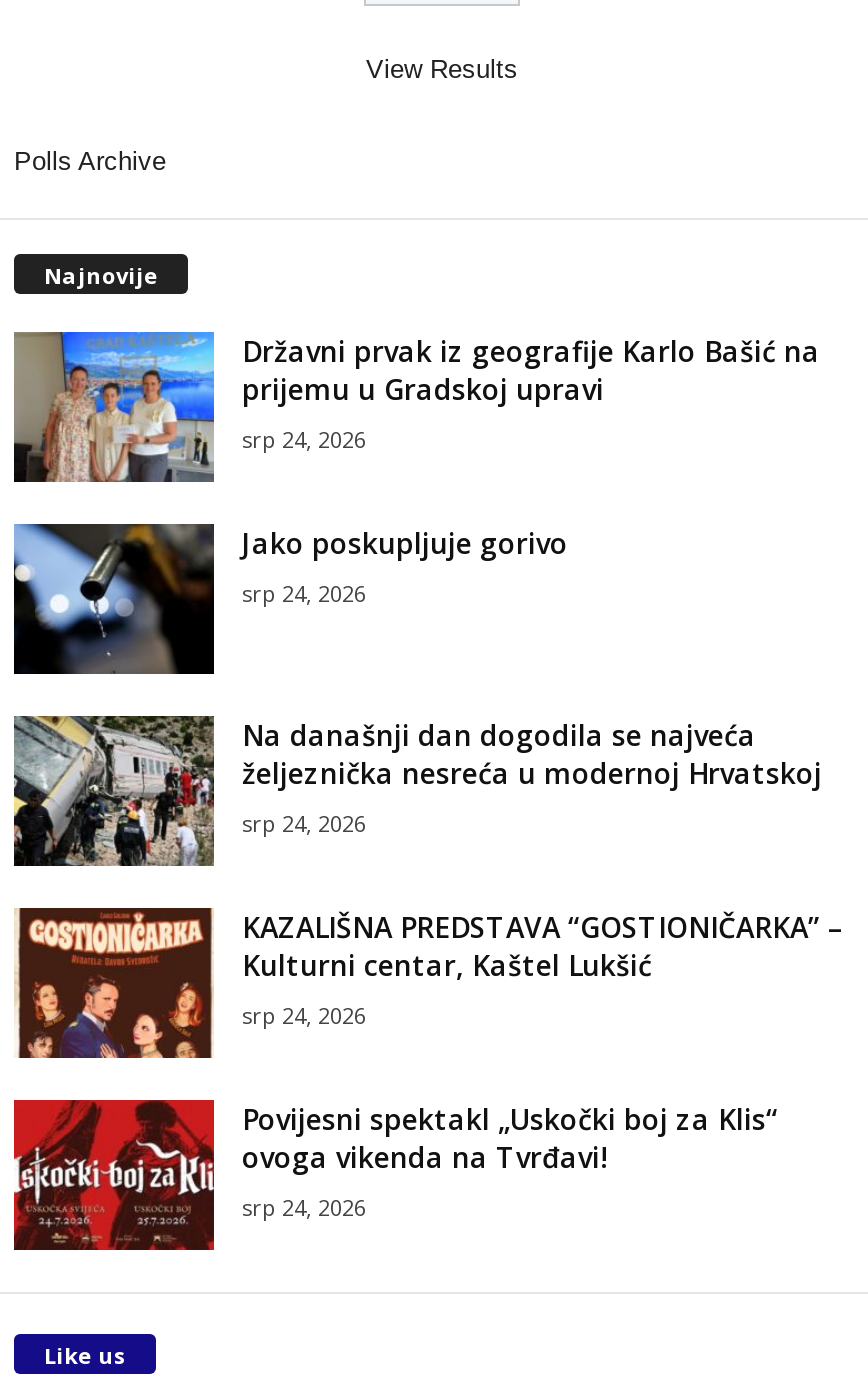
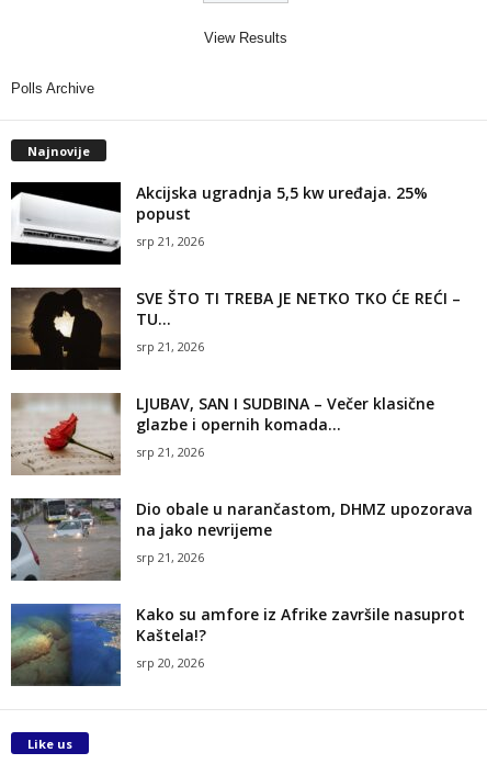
- [image]
- Državni prvak iz geografije Karlo Bašić na
- prijemu u Gradskoj upravi
- srp 24, 2026
+ [image]
+ Akcijska ugradnja 5,5 kw uređaja. 25%
+ popust
+ srp 21, 2026

- [image]
- Jako poskupljuje gorivo
- srp 24, 2026
+ [image]
+ SVE ŠTO TI TREBA JE NETKO TKO ĆE REĆI –
+ TU...
+ srp 21, 2026

- [image]
- Na današnji dan dogodila se najveća
- željeznička nesreća u modernoj Hrvatskoj
- srp 24, 2026
+ [image]
+ LJUBAV, SAN I SUDBINA – Večer klasične
+ glazbe i opernih komada...
+ srp 21, 2026

- [image]
- KAZALIŠNA PREDSTAVA “GOSTIONIČARKA” –
- Kulturni centar, Kaštel Lukšić
- srp 24, 2026
+ [image]
+ Dio obale u narančastom, DHMZ upozorava
+ na jako nevrijeme
+ srp 21, 2026

- [image]
- Povijesni spektakl „Uskočki boj za Klis“
- ovoga vikenda na Tvrđavi!
- srp 24, 2026
+ [image]
+ Kako su amfore iz Afrike završile nasuprot
+ Kaštela!?
+ srp 20, 2026
